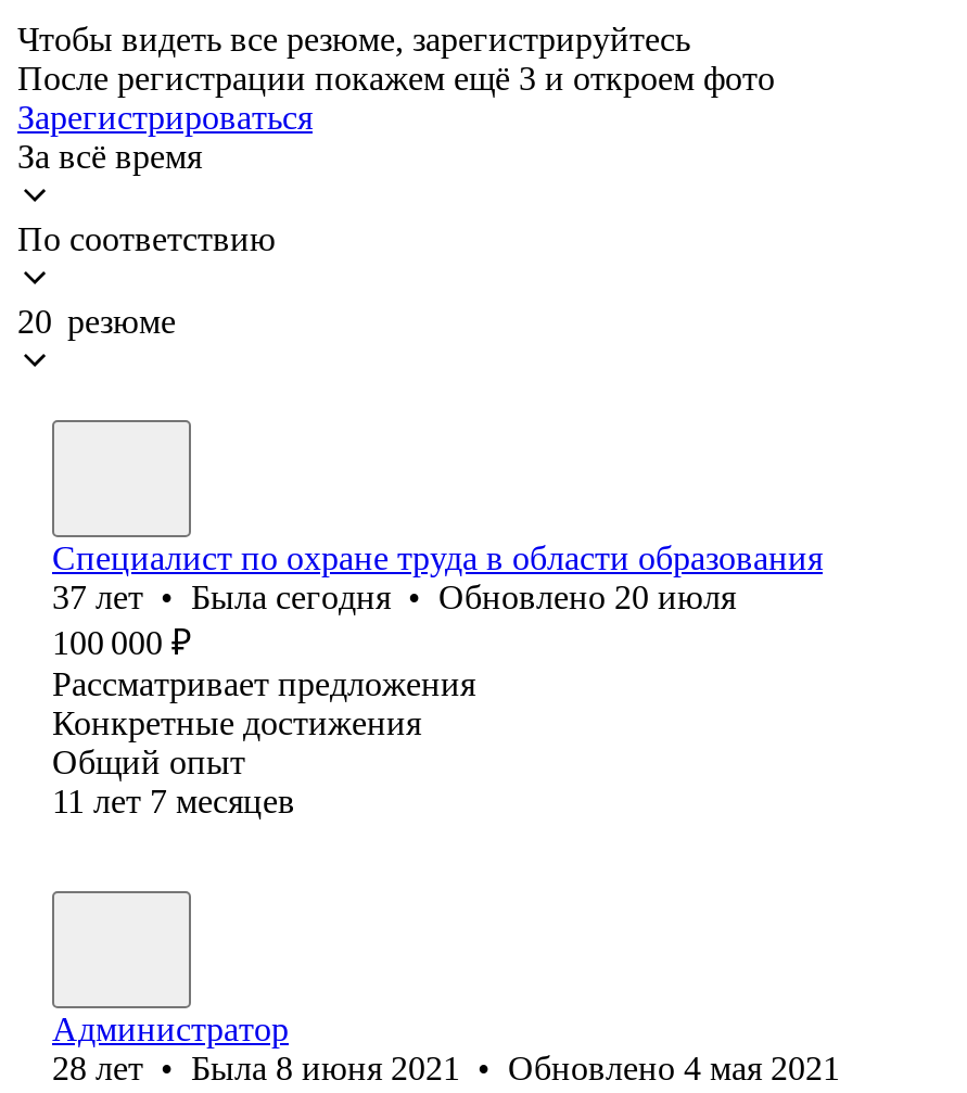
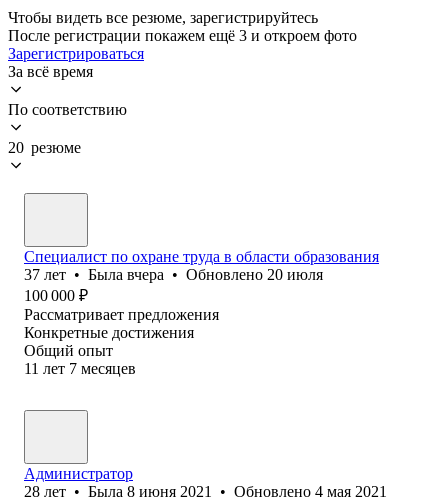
- 37 лет • Была сегодня • Обновлено 20 июля
+ 37 лет • Была вчера • Обновлено 20 июля
